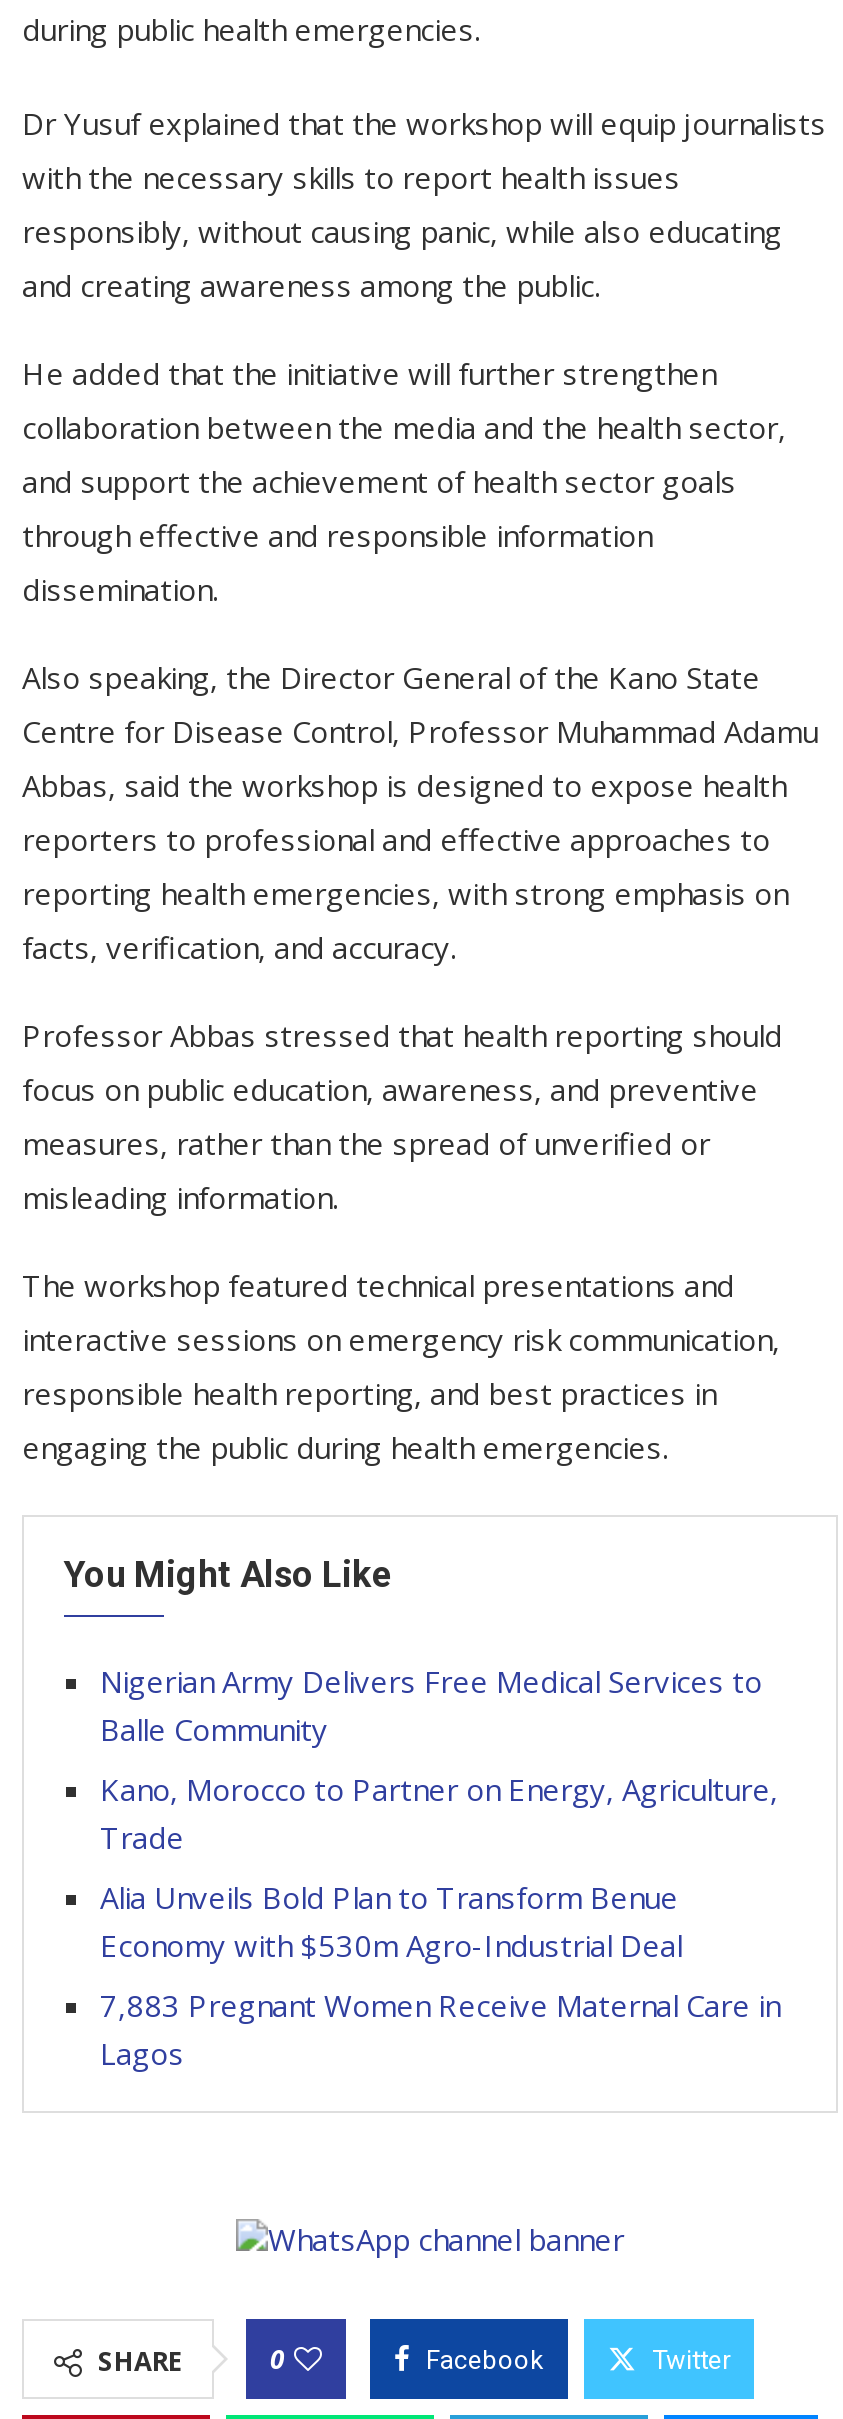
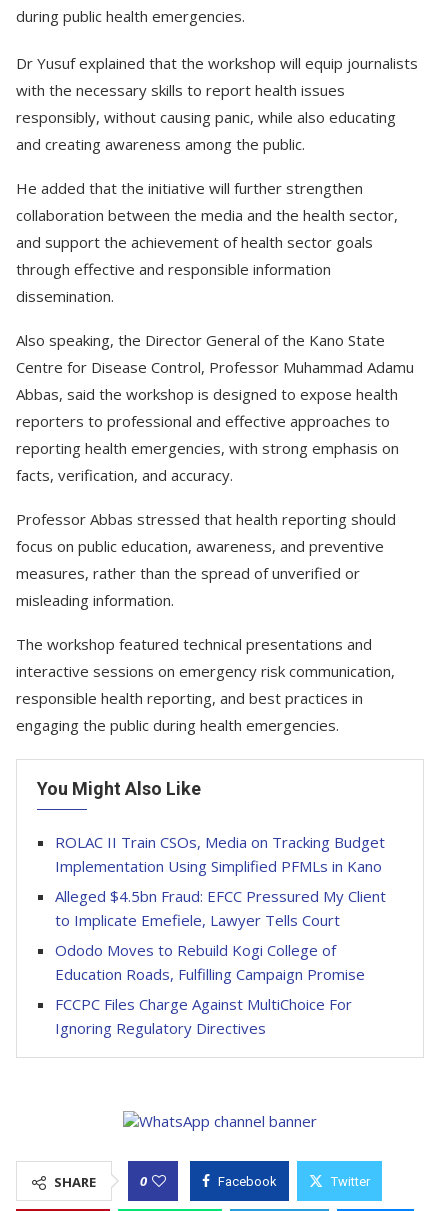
- Nigerian Army Delivers Free Medical Services to
- Balle Community
+ ROLAC II Train CSOs, Media on Tracking Budget
+ Implementation Using Simplified PFMLs in Kano

- Kano, Morocco to Partner on Energy, Agriculture,
- Trade
+ Alleged $4.5bn Fraud: EFCC Pressured My Client
+ to Implicate Emefiele, Lawyer Tells Court

- Alia Unveils Bold Plan to Transform Benue
- Economy with $530m Agro-Industrial Deal
+ Ododo Moves to Rebuild Kogi College of
+ Education Roads, Fulfilling Campaign Promise

- 7,883 Pregnant Women Receive Maternal Care in
- Lagos
+ FCCPC Files Charge Against MultiChoice For
+ Ignoring Regulatory Directives
